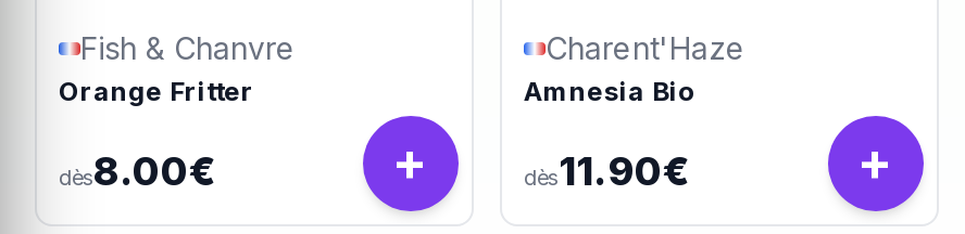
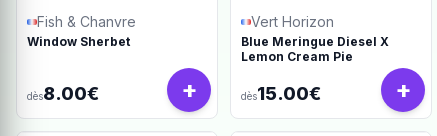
- Charent'Haze
- Amnesia Bio
+ Vert Horizon
+ Blue Meringue Diesel X
+ Lemon Cream Pie

- Orange Fritter
+ Window Sherbet

- dès11.90€
+ dès15.00€
